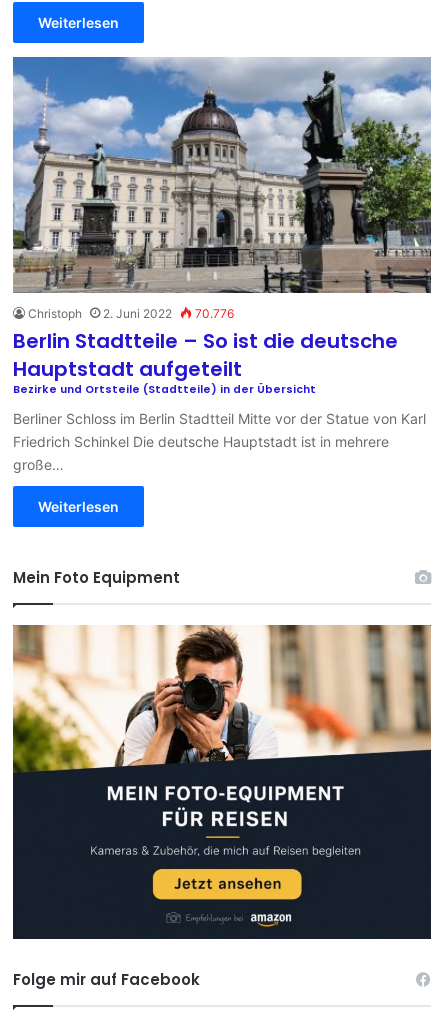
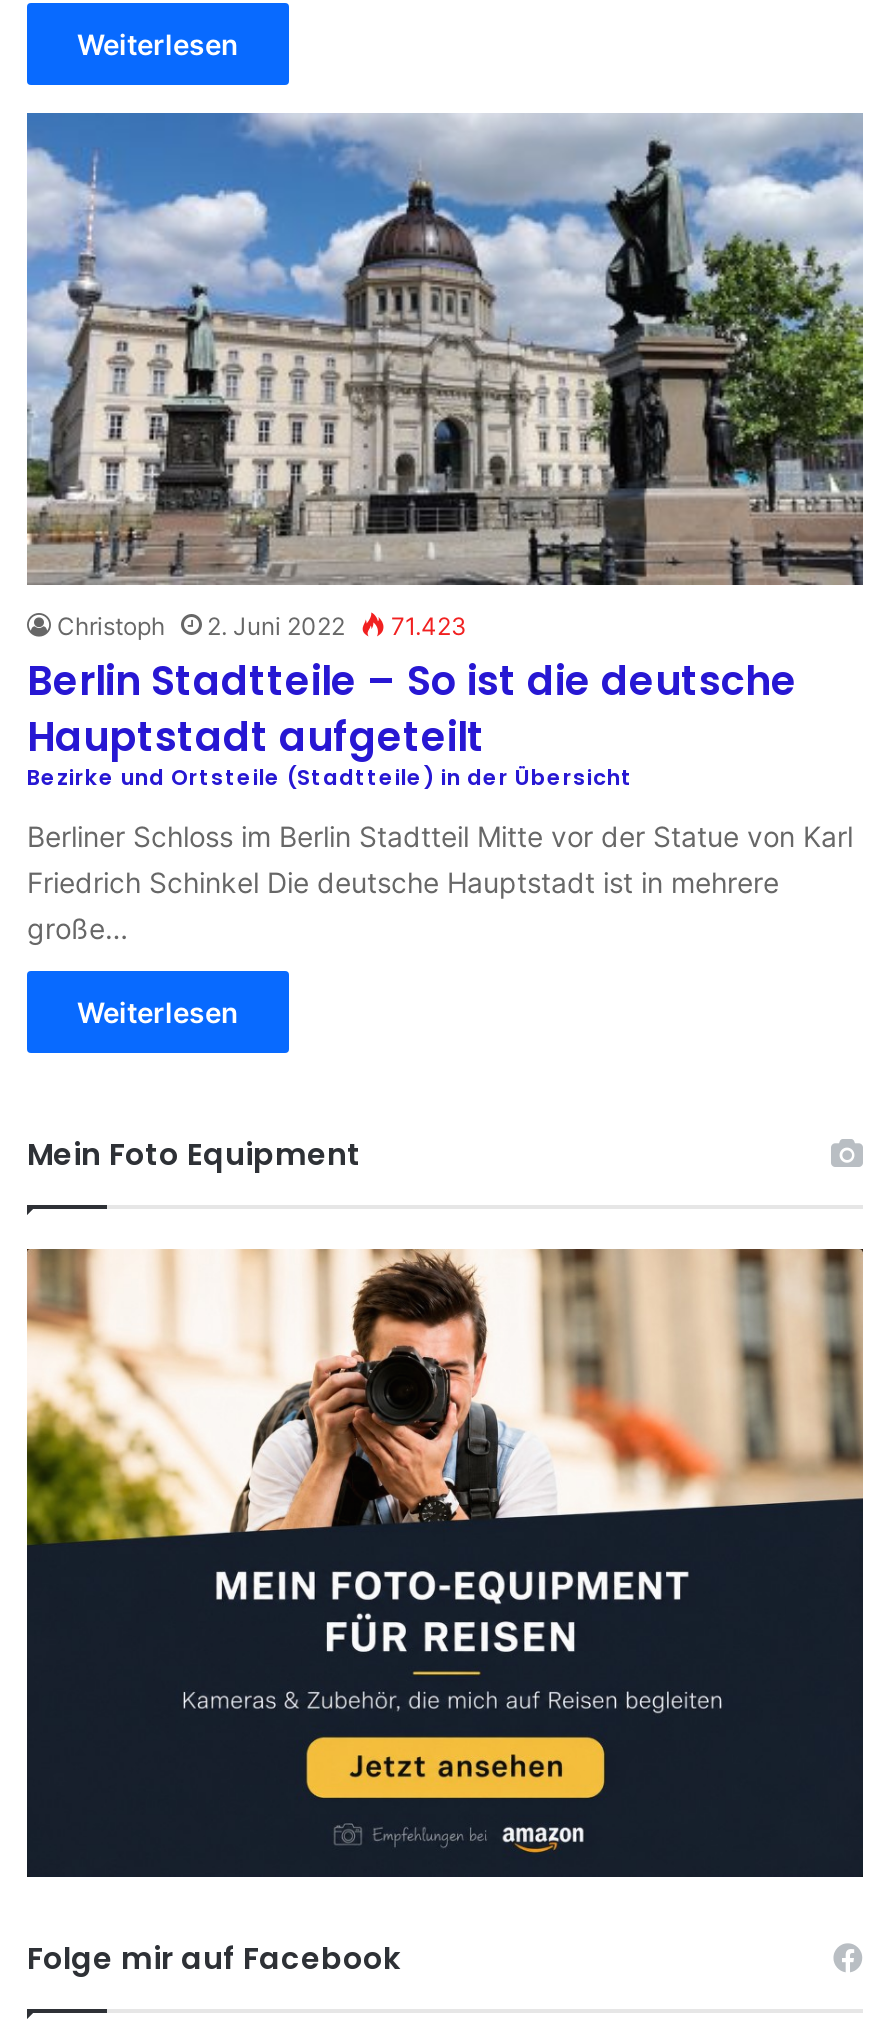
- Christoph 2. Juni 2022 70.776
+ Christoph 2. Juni 2022 71.423
